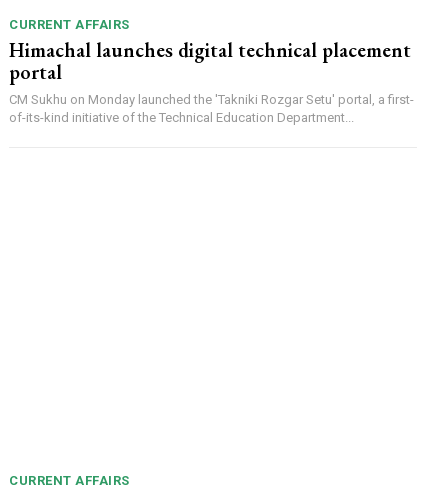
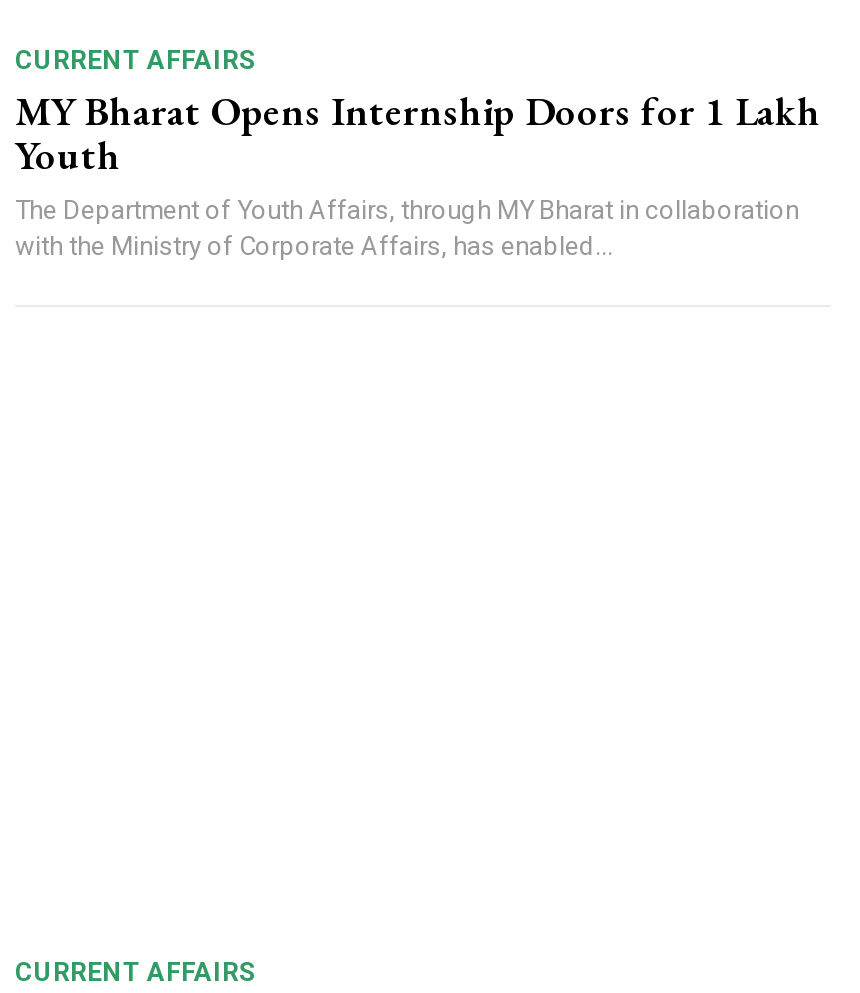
- Himachal launches digital technical placement
- portal
- CM Sukhu on Monday launched the 'Takniki Rozgar Setu' portal, a first-
- of-its-kind initiative of the Technical Education Department...
+ MY Bharat Opens Internship Doors for 1 Lakh
+ Youth
+ The Department of Youth Affairs, through MY Bharat in collaboration
+ with the Ministry of Corporate Affairs, has enabled...
